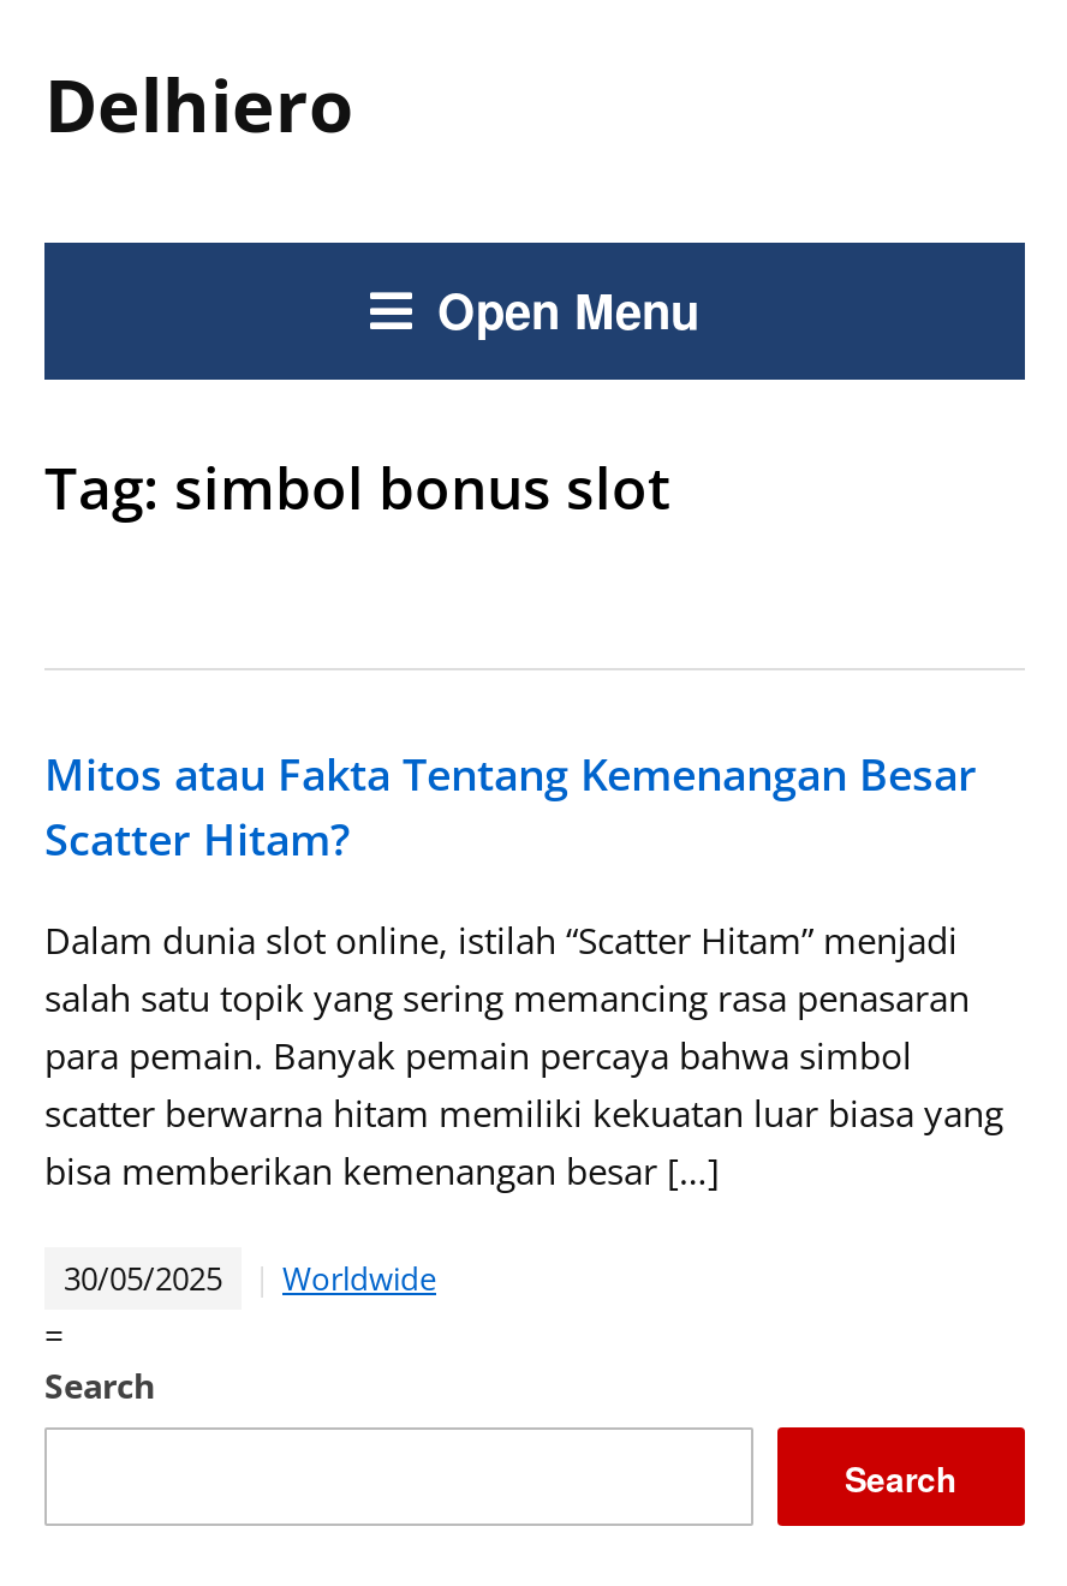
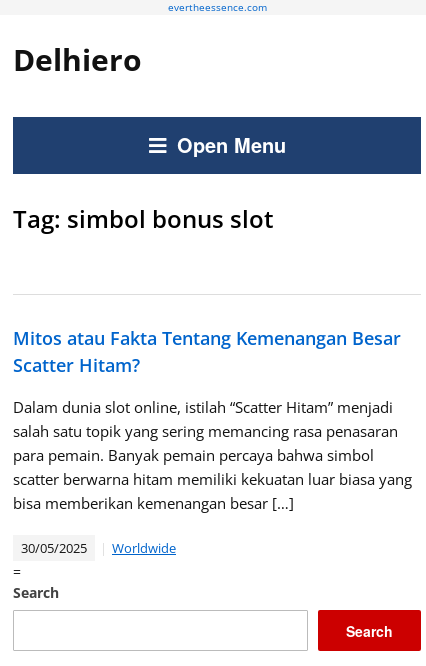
+ evertheessence.com
